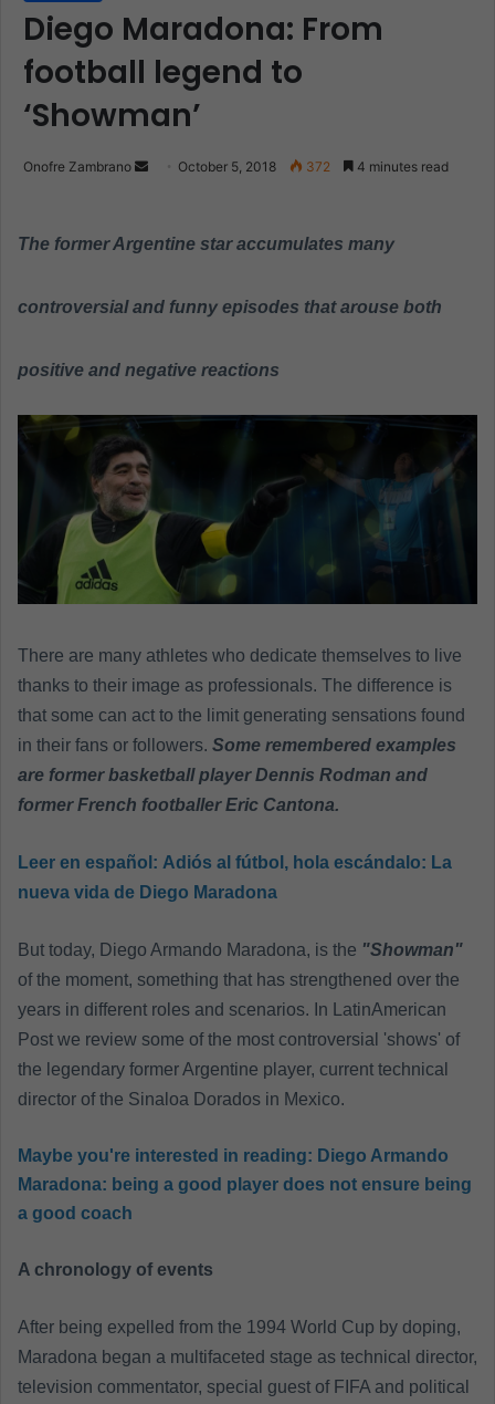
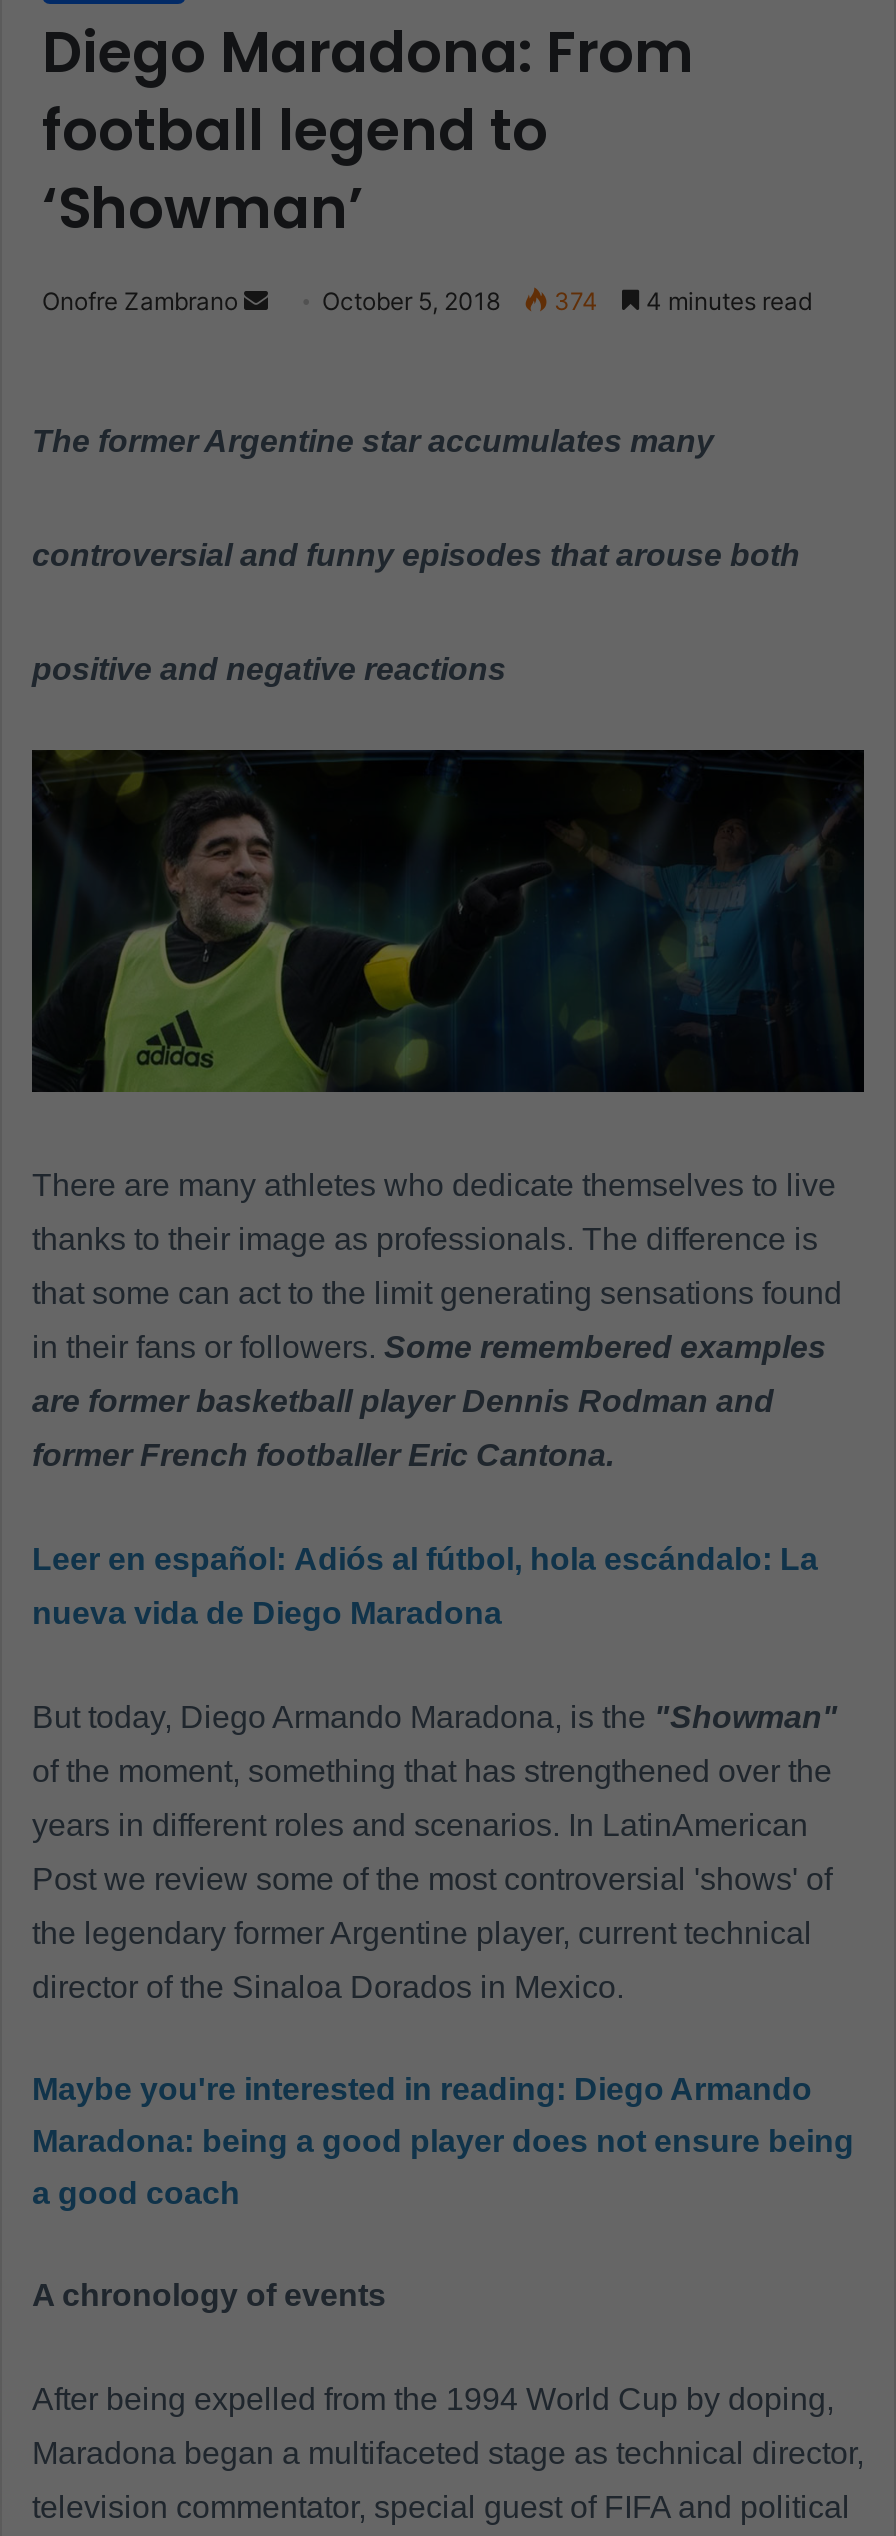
- 372
+ 374
